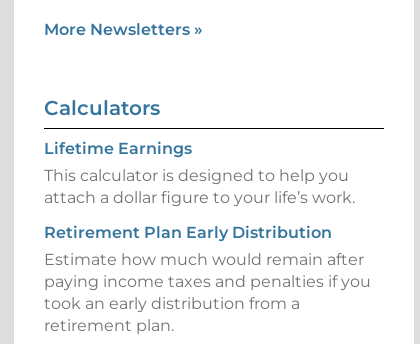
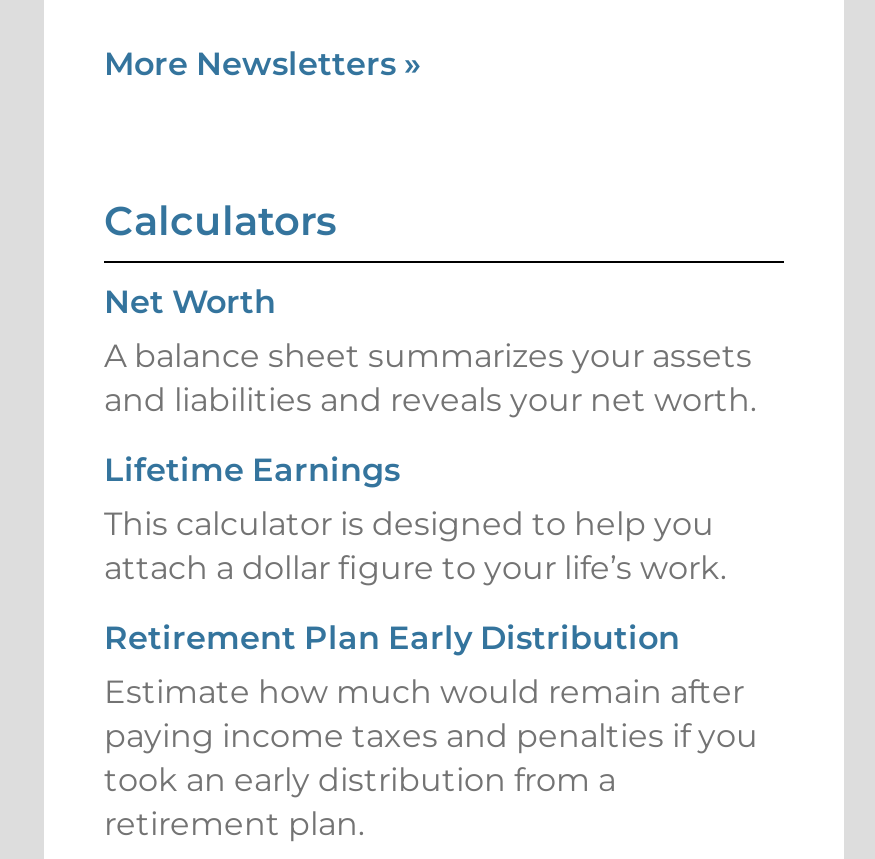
+ Net Worth
+ A balance sheet summarizes your assets
+ and liabilities and reveals your net worth.
